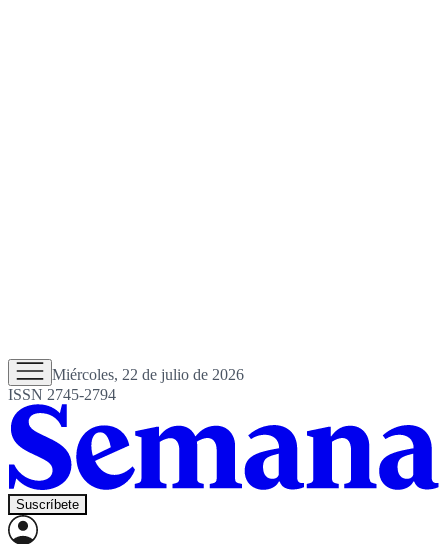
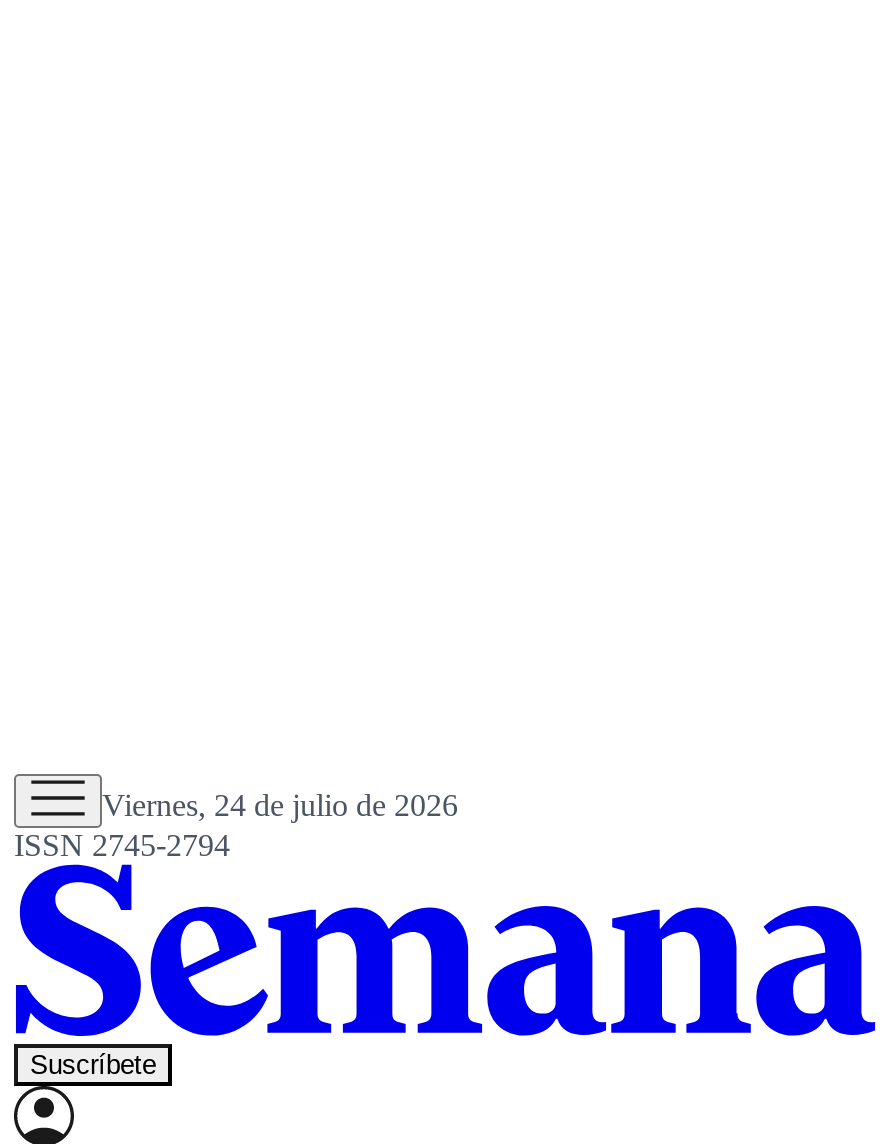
- Miércoles, 22 de julio de 2026
+ Viernes, 24 de julio de 2026
